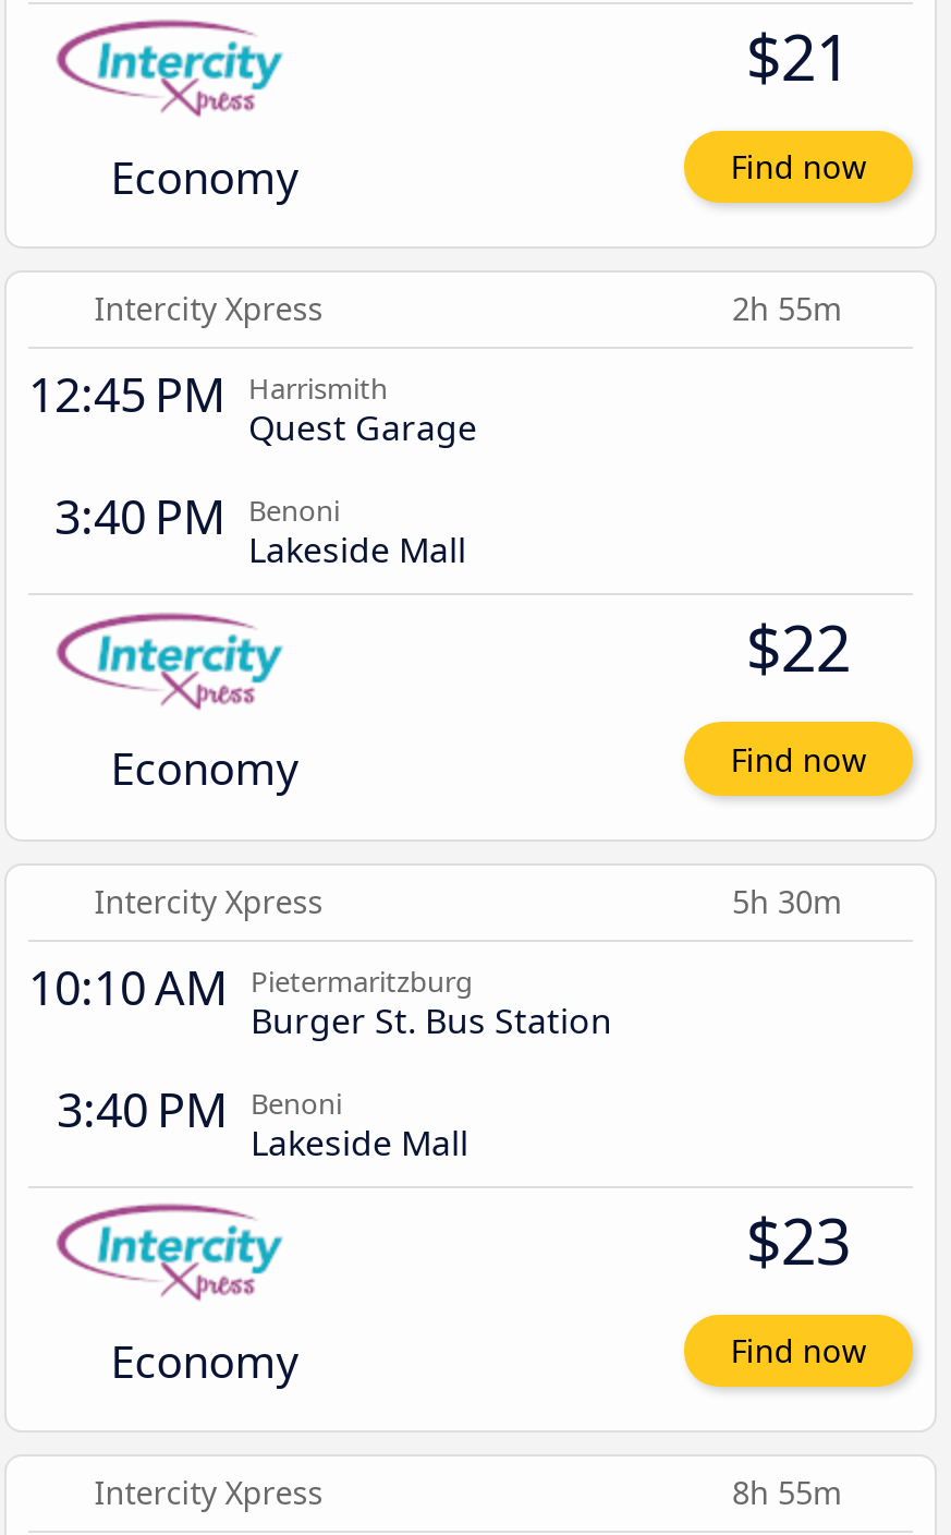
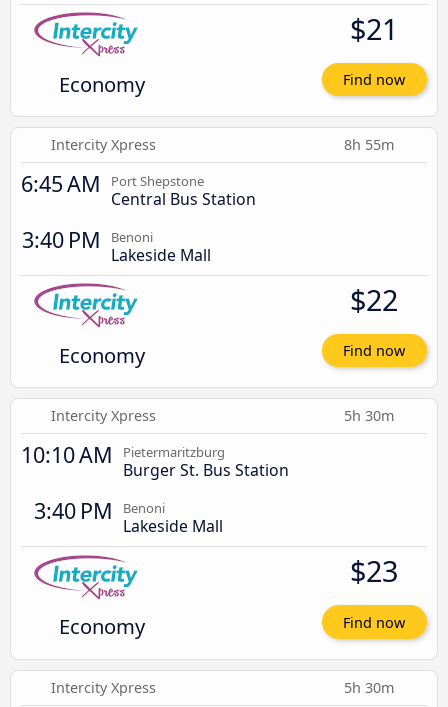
- 2h 55m
+ 8h 55m

- 12:45 PM Harrismith
- Quest Garage
+ 6:45 AM Port Shepstone
+ Central Bus Station

- 8h 55m
+ 5h 30m
